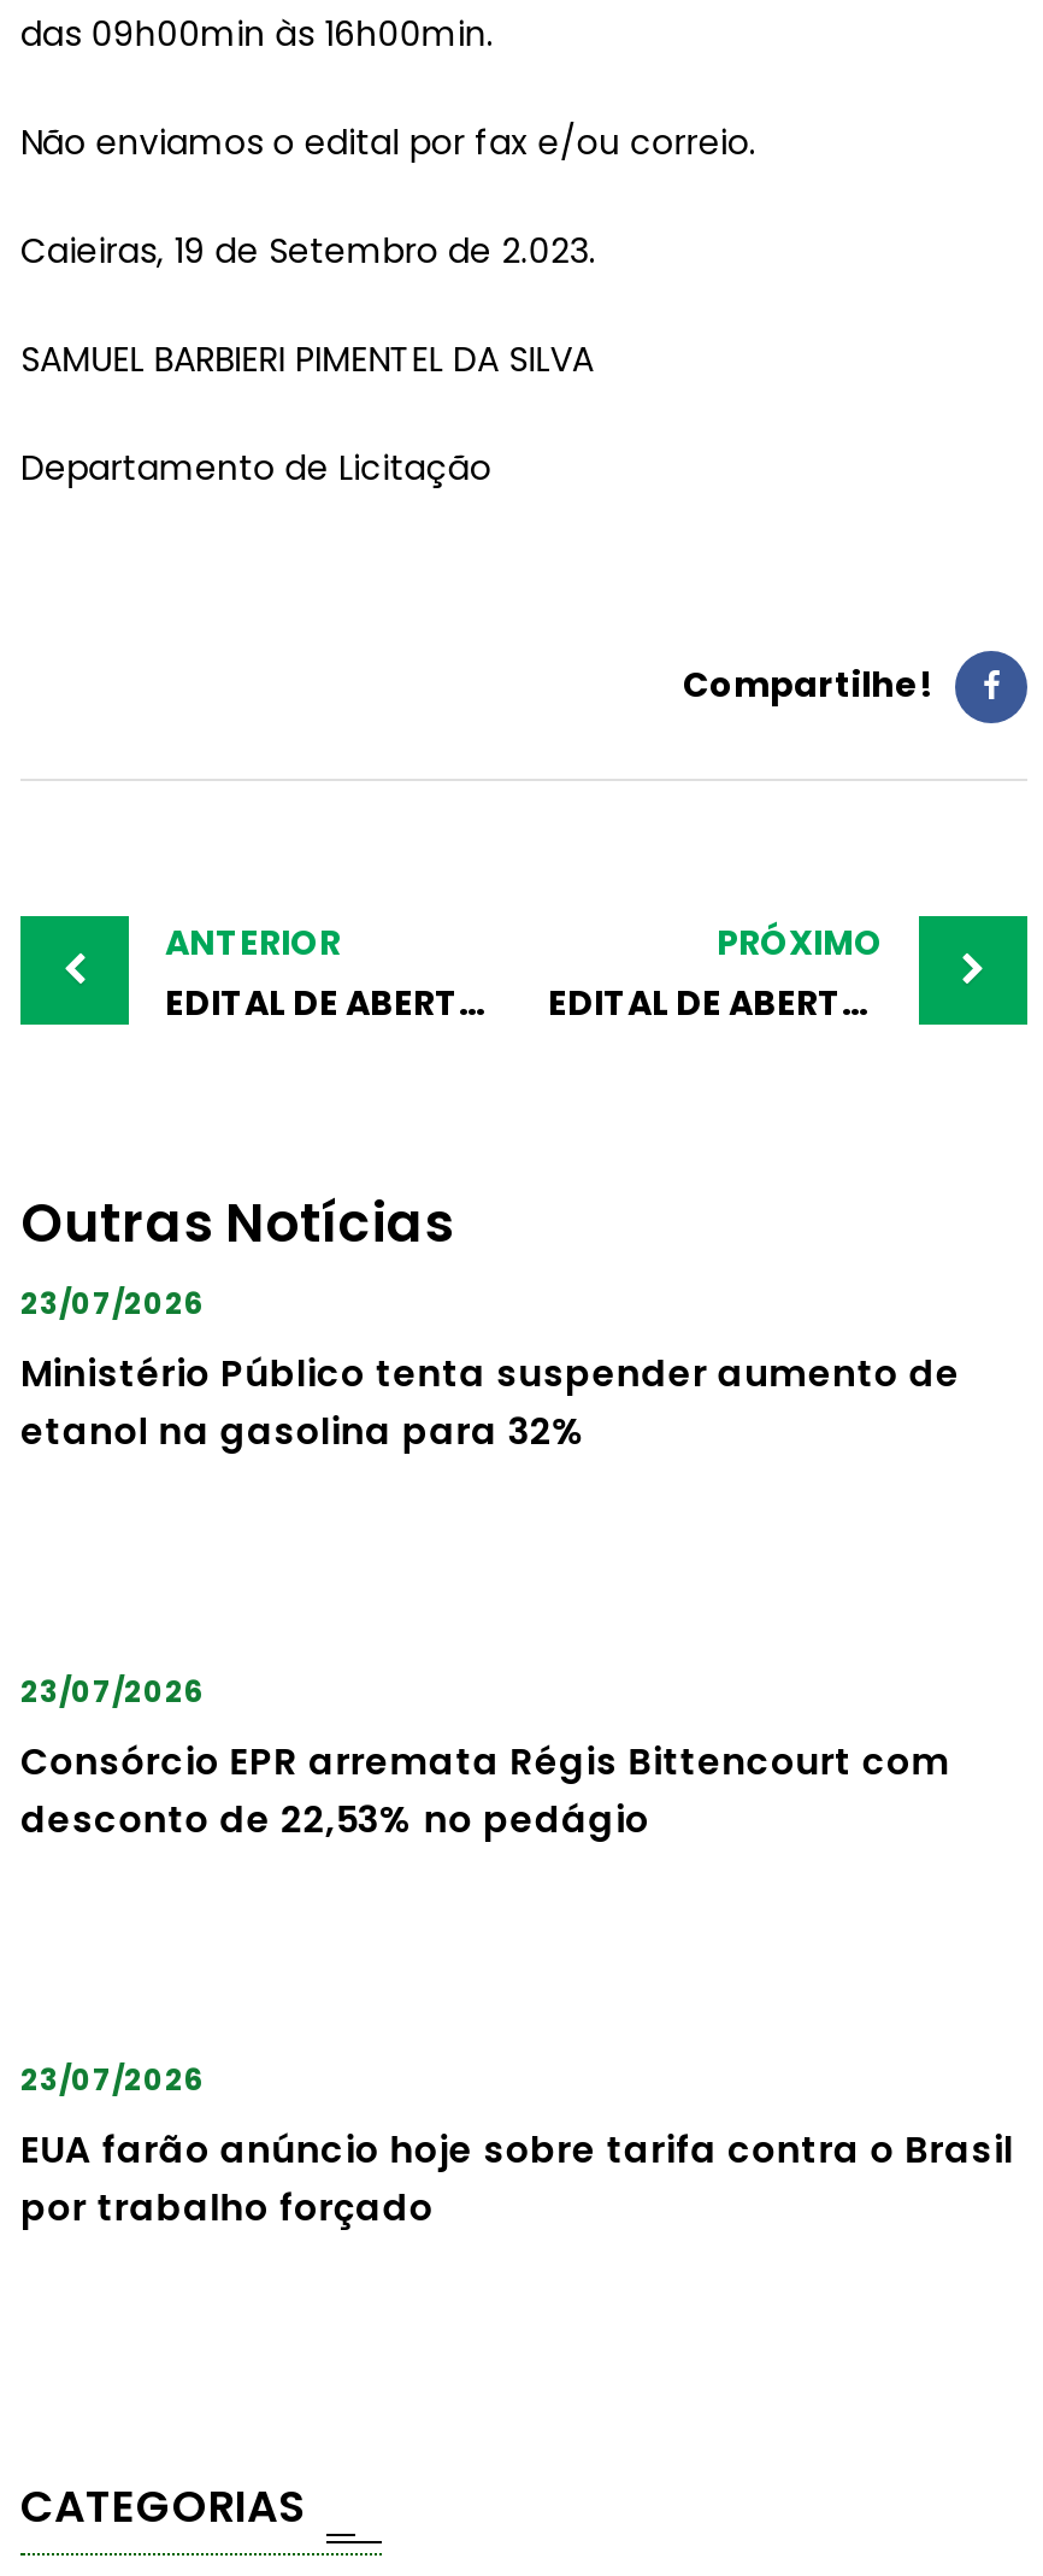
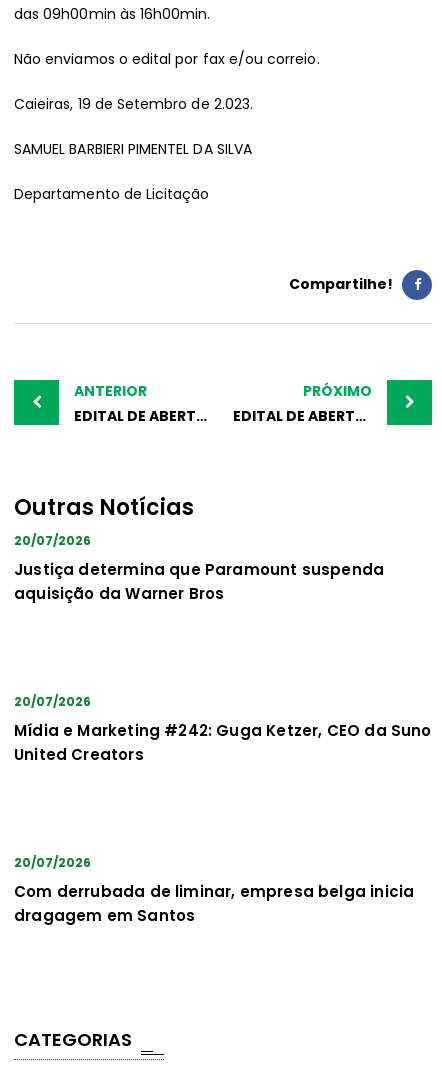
- 23/07/2026
+ 20/07/2026

- Ministério Público tenta suspender aumento de
- etanol na gasolina para 32%
+ Justiça determina que Paramount suspenda
+ aquisição da Warner Bros

- 23/07/2026
+ 20/07/2026

- Consórcio EPR arremata Régis Bittencourt com
- desconto de 22,53% no pedágio
+ Mídia e Marketing #242: Guga Ketzer, CEO da Suno
+ United Creators

- 23/07/2026
+ 20/07/2026

- EUA farão anúncio hoje sobre tarifa contra o Brasil
- por trabalho forçado
+ Com derrubada de liminar, empresa belga inicia
+ dragagem em Santos
